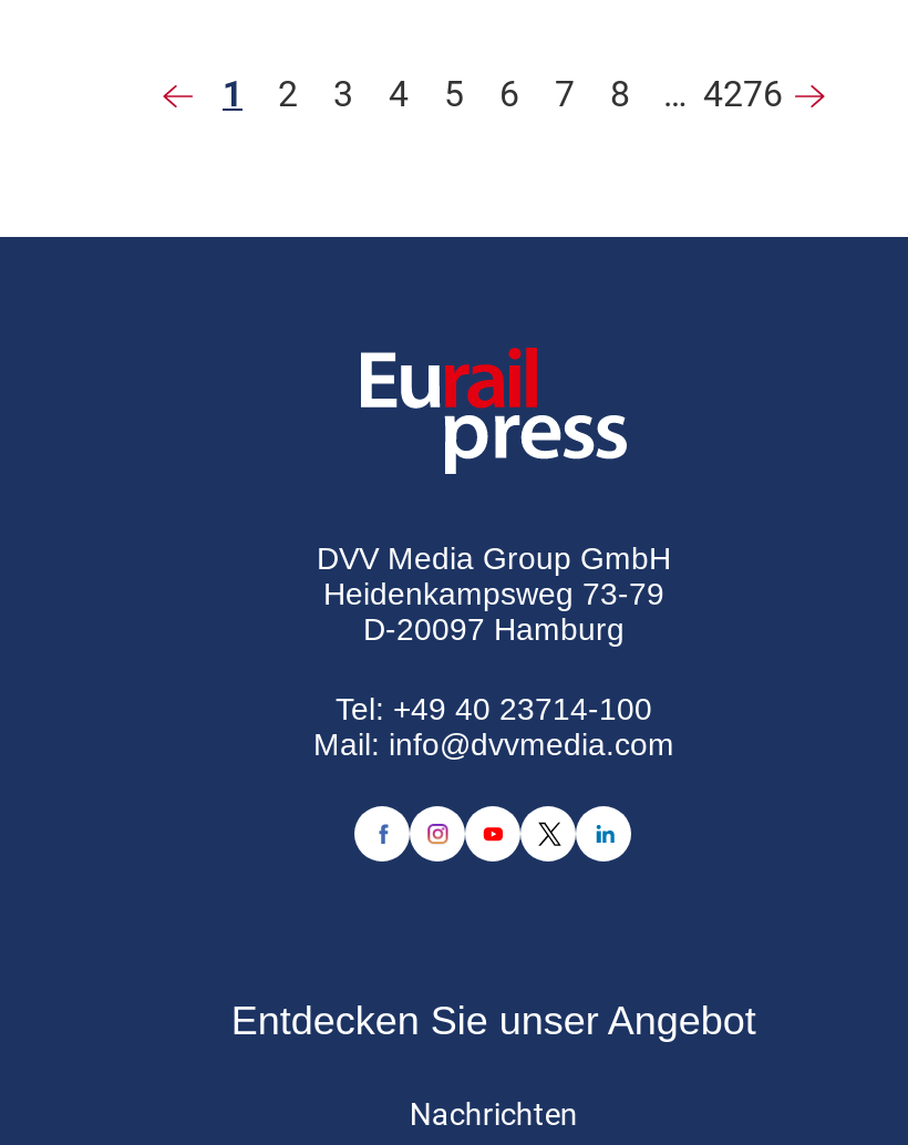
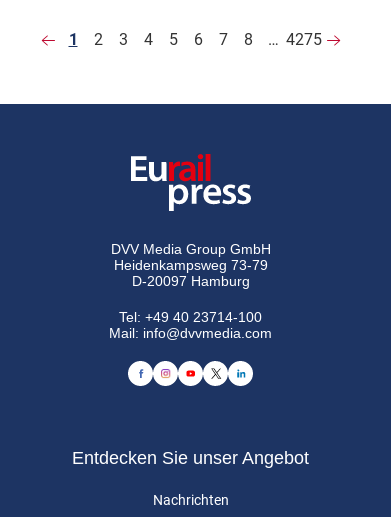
- 1 2 3 4 5 6 7 8 … 4276
+ 1 2 3 4 5 6 7 8 … 4275
